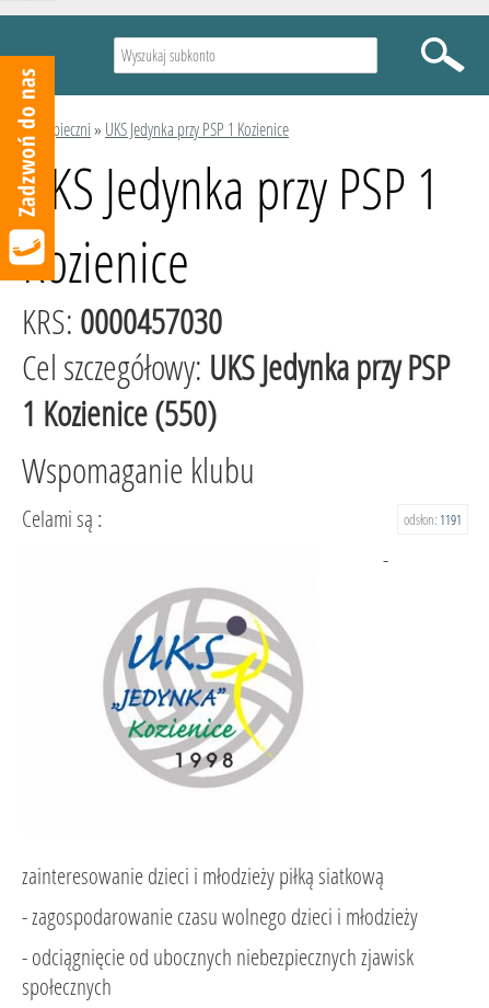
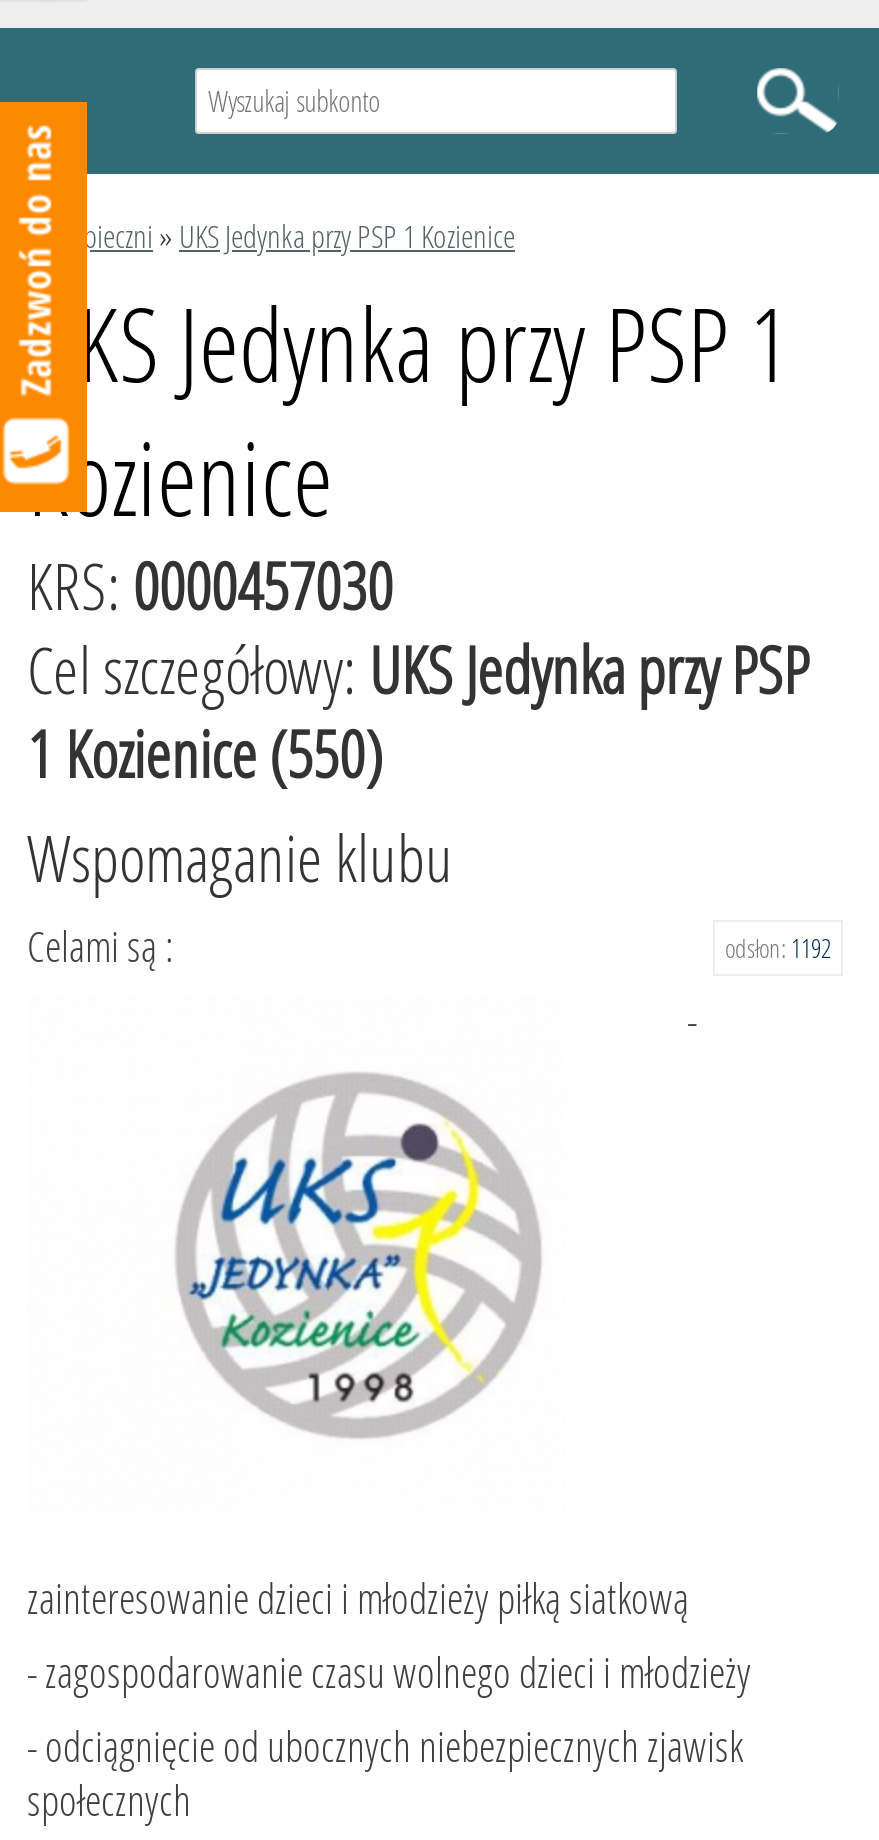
- odsłon: 1191
+ odsłon: 1192
